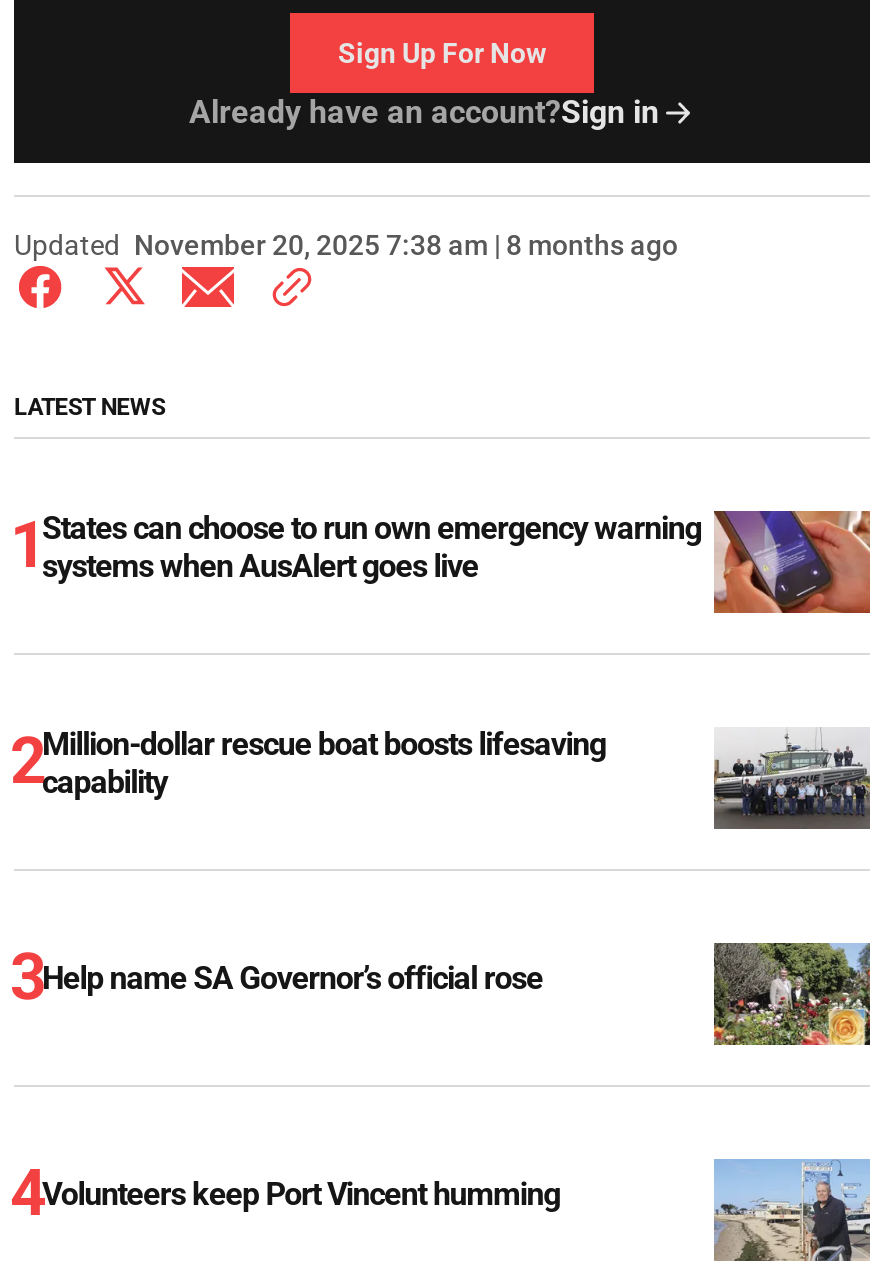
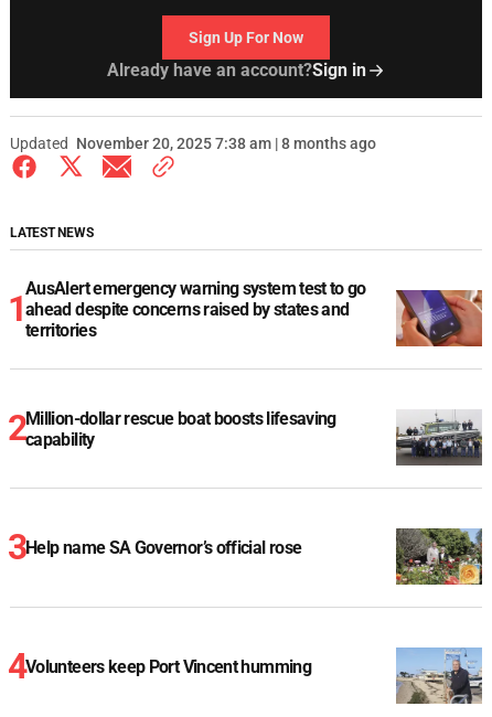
- States can choose to run own emergency warning
- systems when AusAlert goes live
+ AusAlert emergency warning system test to go
+ ahead despite concerns raised by states and
+ territories
